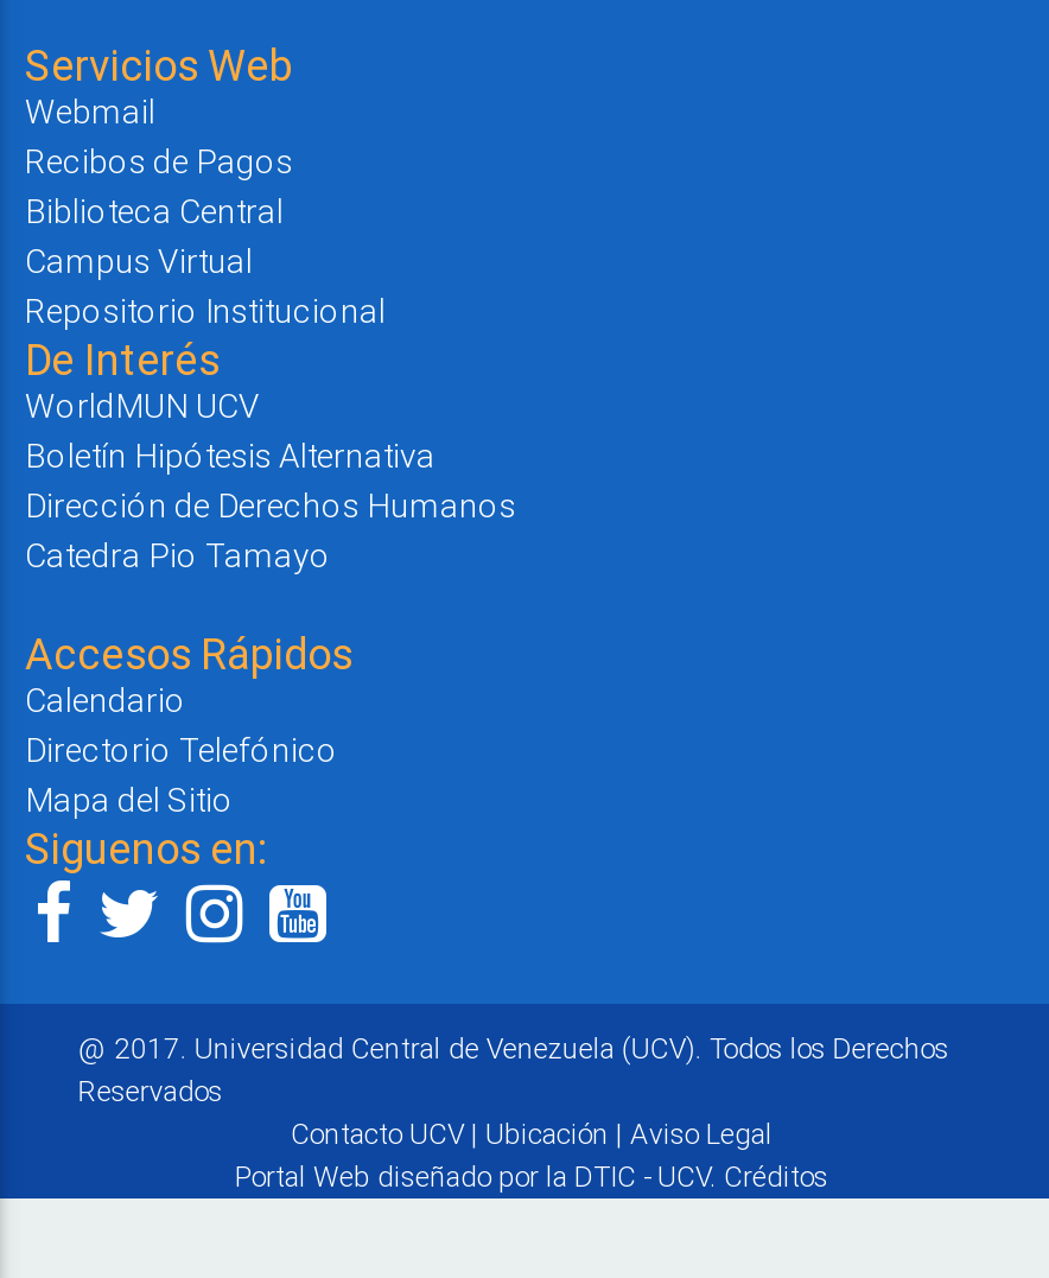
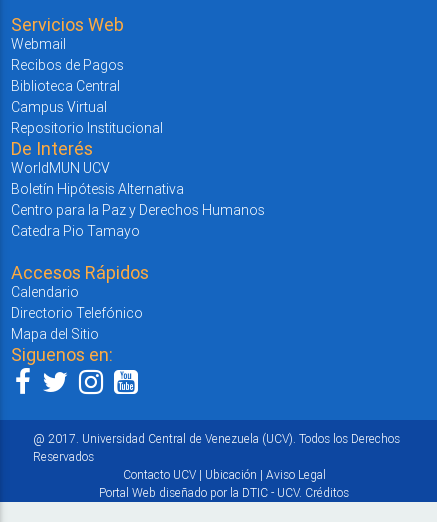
- Dirección de Derechos Humanos
+ Centro para la Paz y Derechos Humanos
